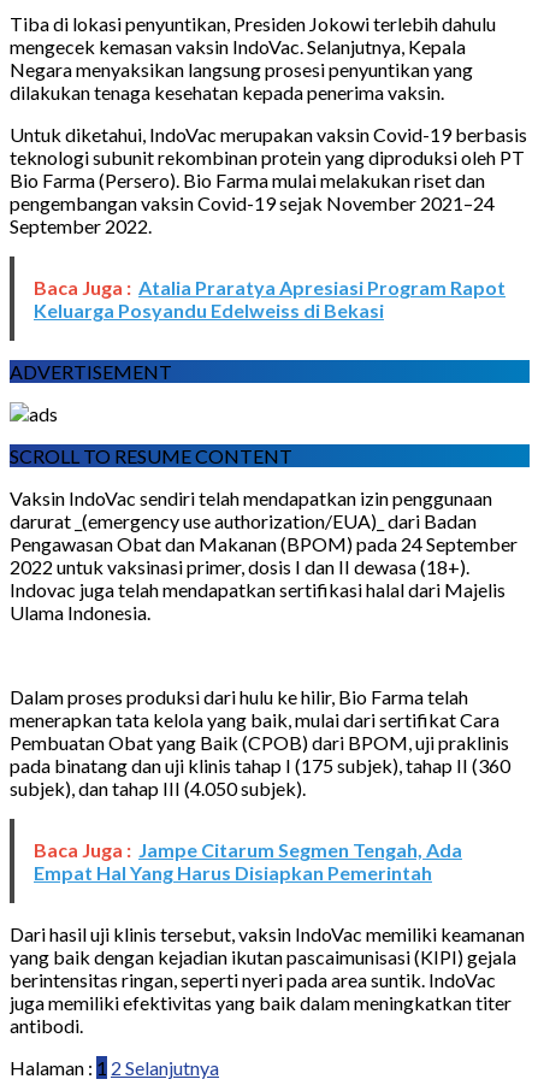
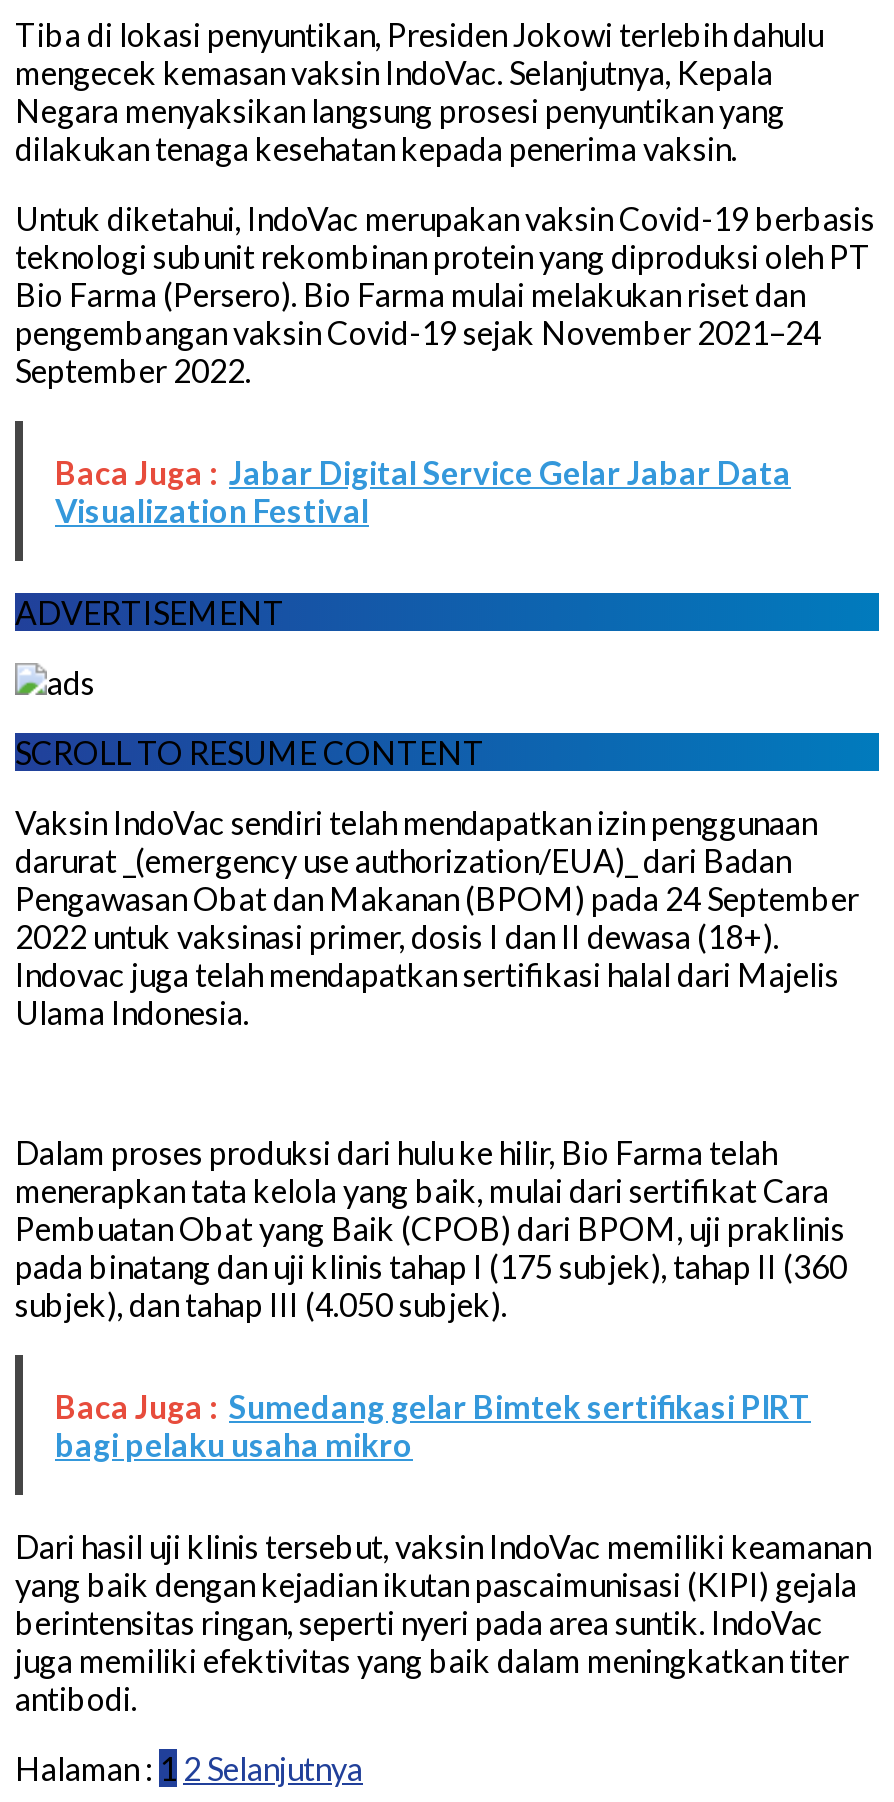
- Baca Juga : Atalia Praratya Apresiasi Program Rapot
- Keluarga Posyandu Edelweiss di Bekasi
+ Baca Juga : Jabar Digital Service Gelar Jabar Data
+ Visualization Festival

- Baca Juga : Jampe Citarum Segmen Tengah, Ada
- Empat Hal Yang Harus Disiapkan Pemerintah
+ Baca Juga : Sumedang gelar Bimtek sertifikasi PIRT
+ bagi pelaku usaha mikro
